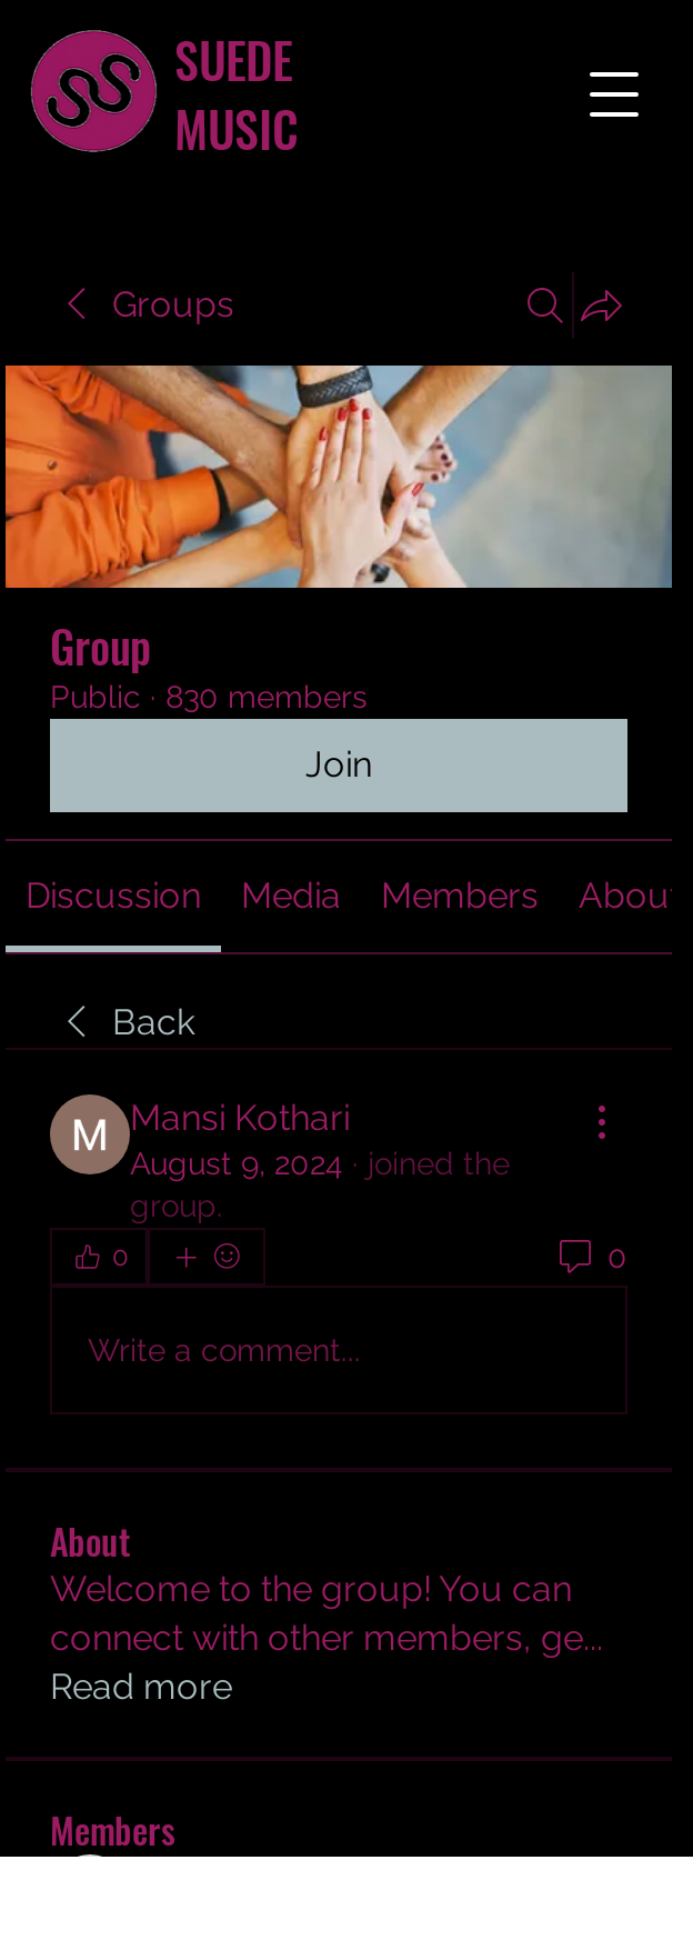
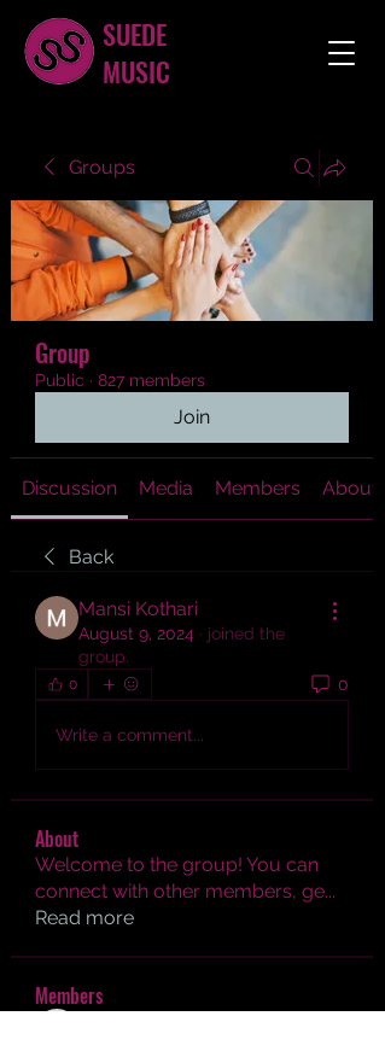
- Public · 830 members
+ Public · 827 members
